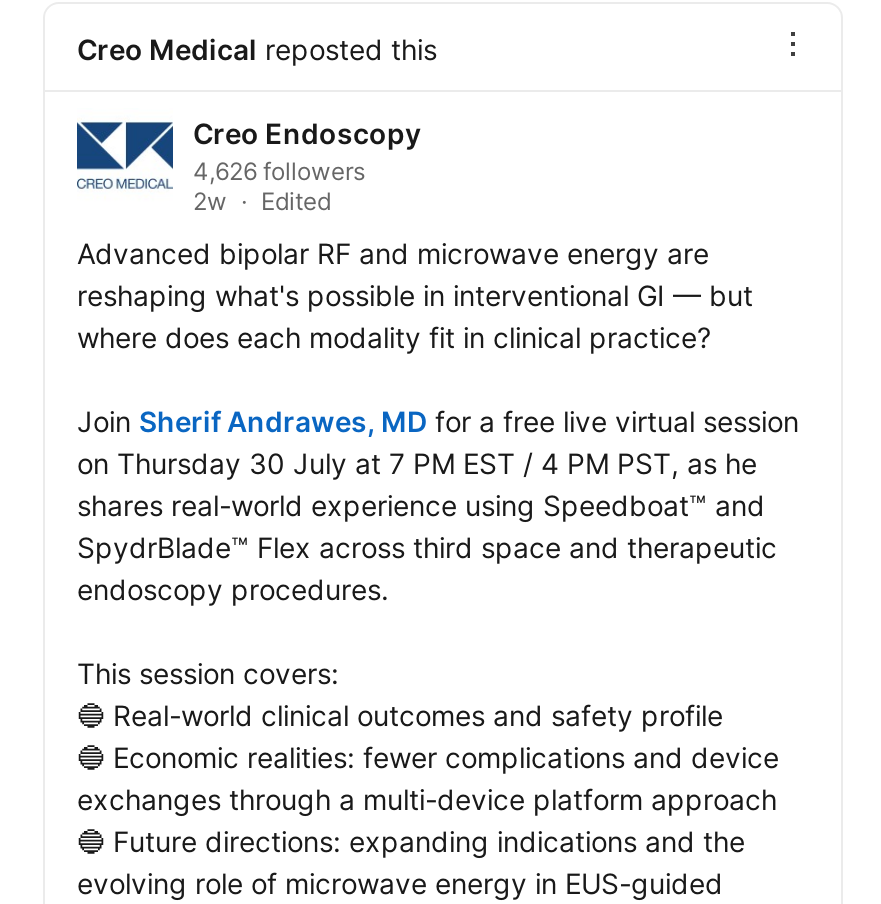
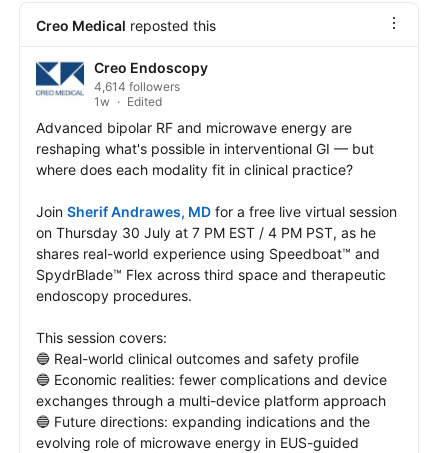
- 4,626 followers
- 2w
+ 4,614 followers
+ 1w
